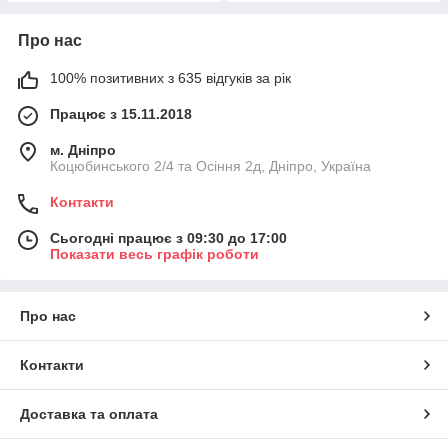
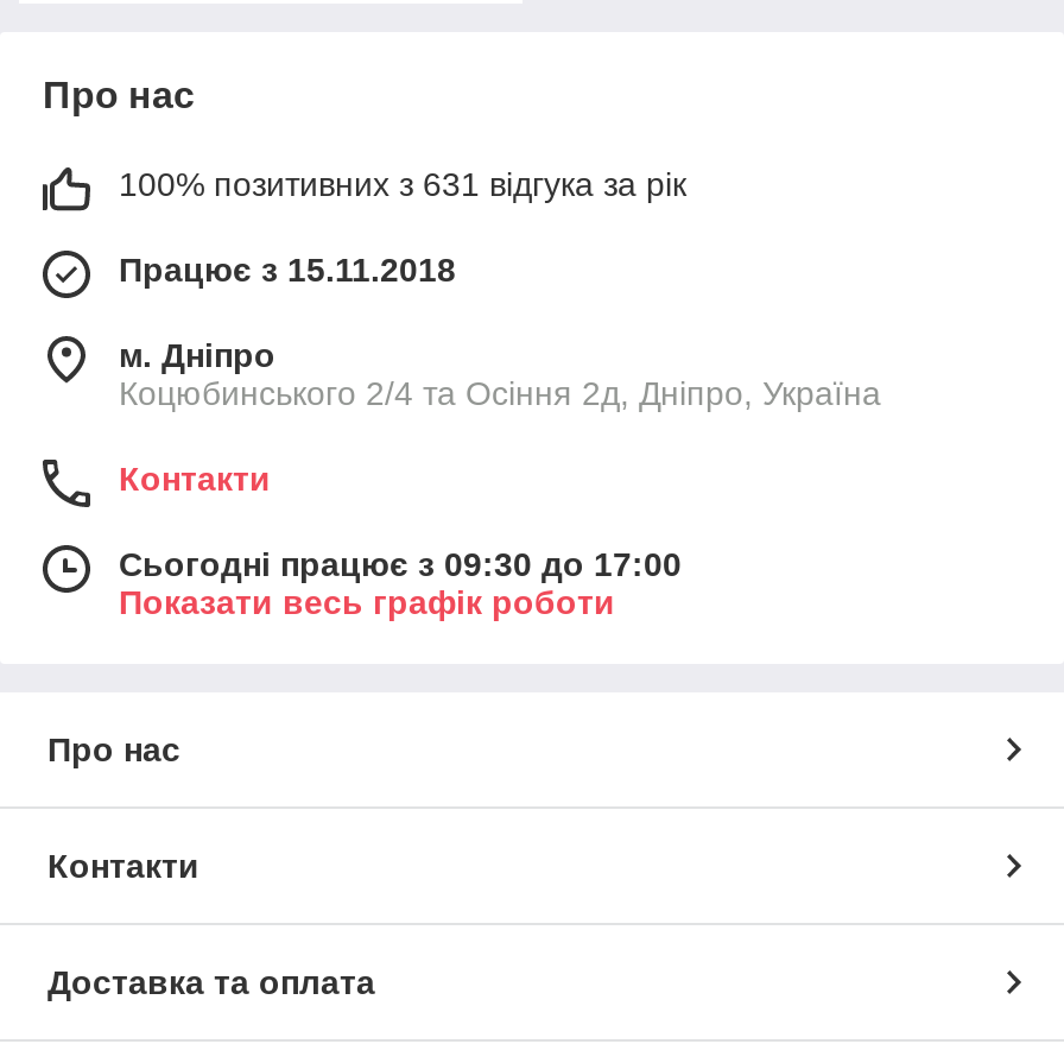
- 100% позитивних з 635 відгуків за рік
+ 100% позитивних з 631 відгука за рік
